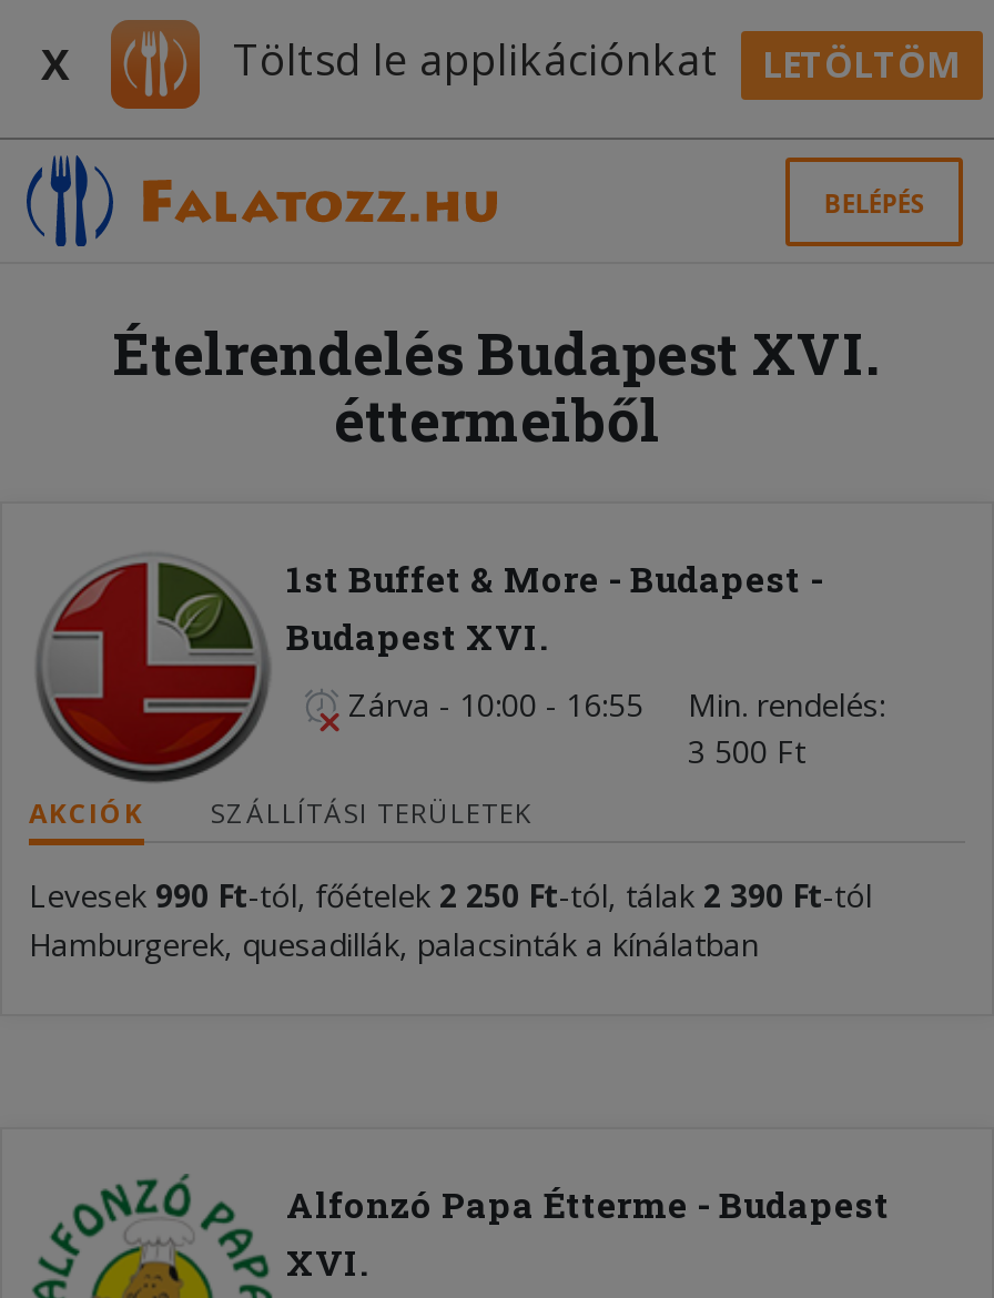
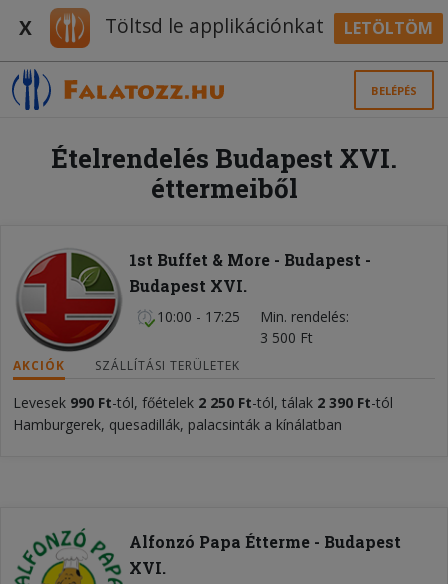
- Zárva - 10:00 - 16:55 Min. rendelés
+ 10:00 - 17:25 Min. rendelés
